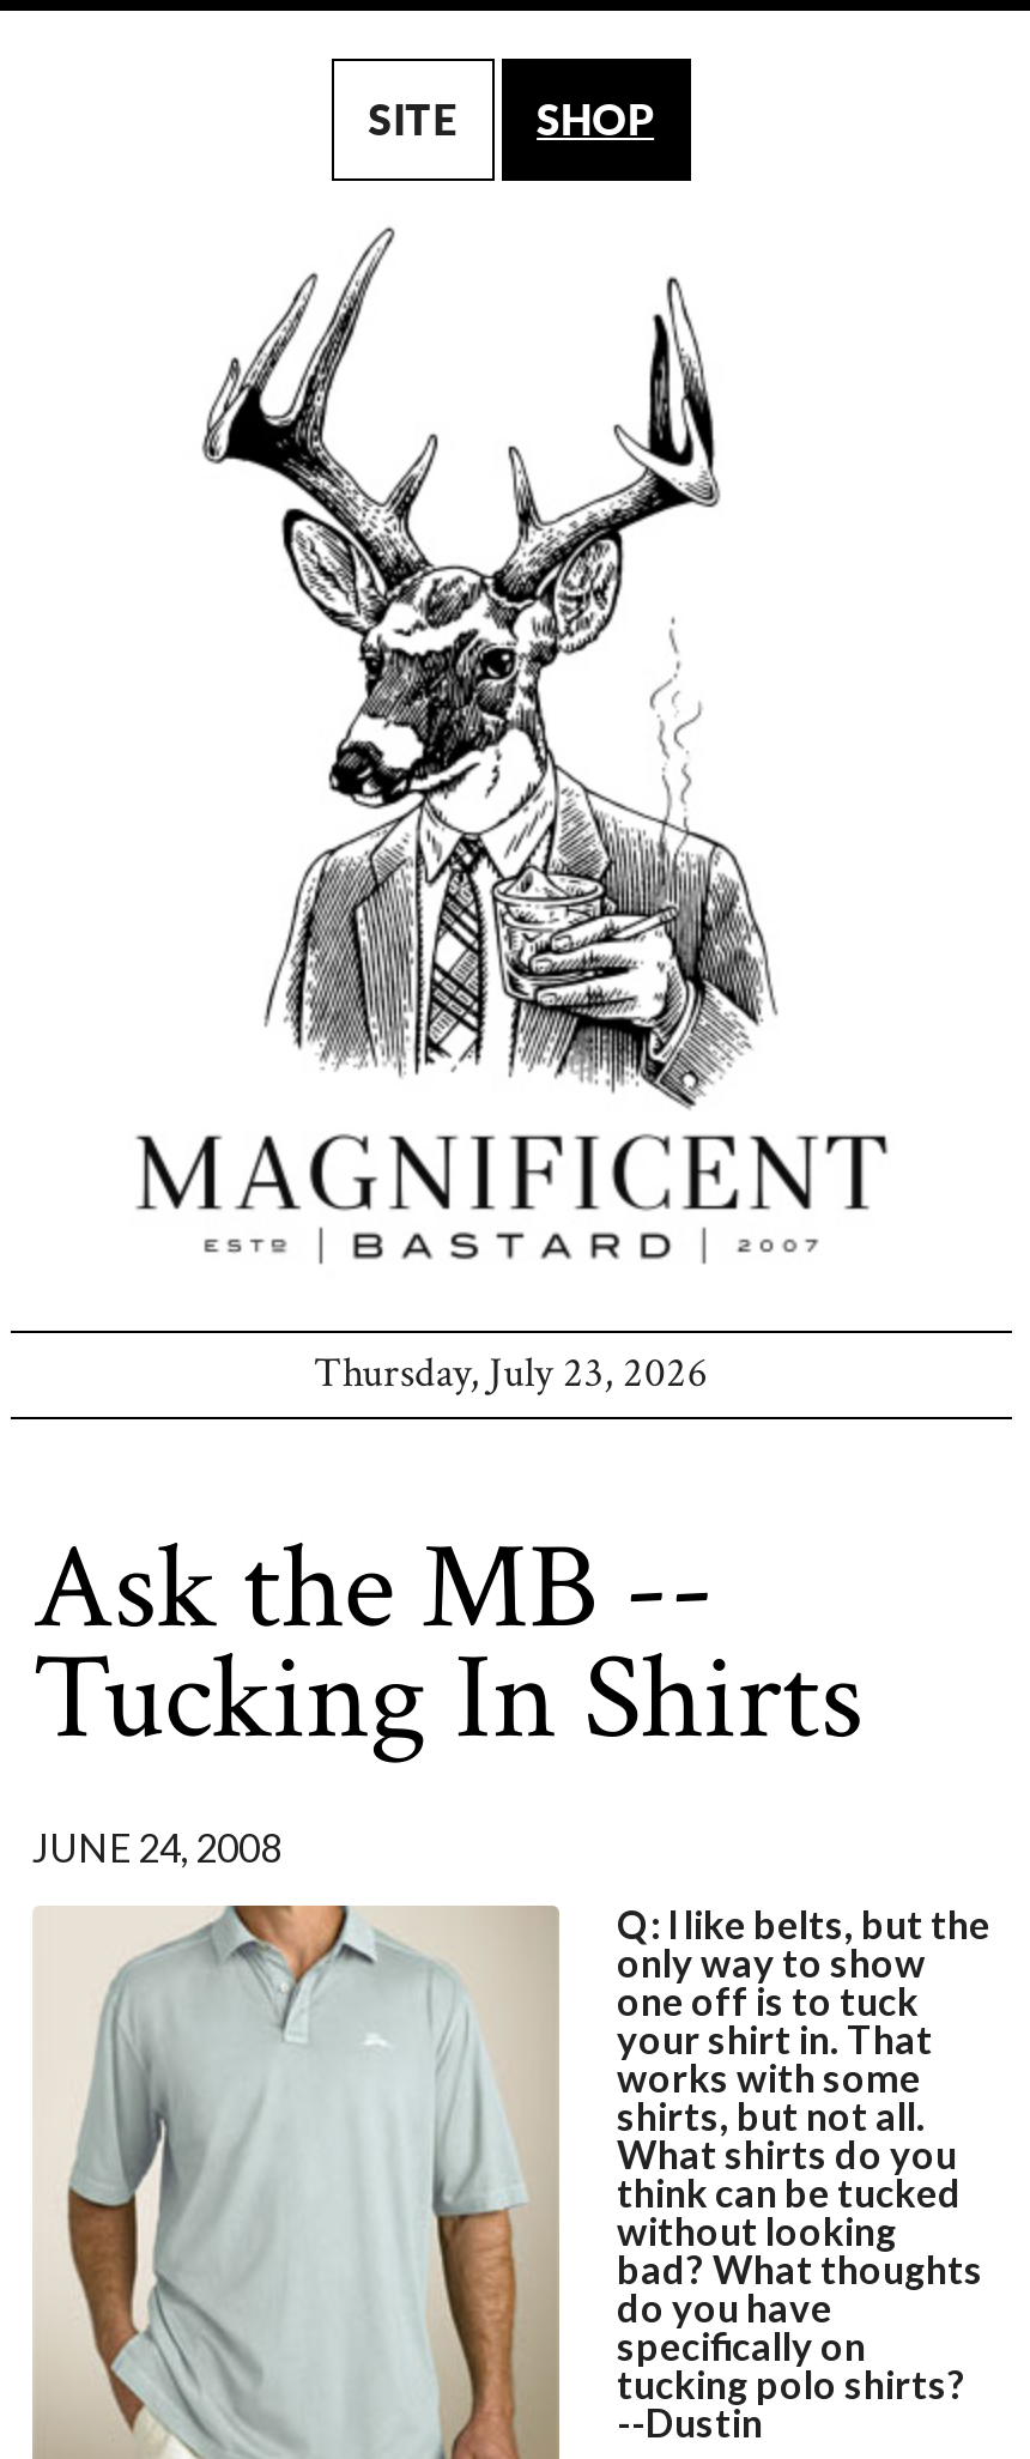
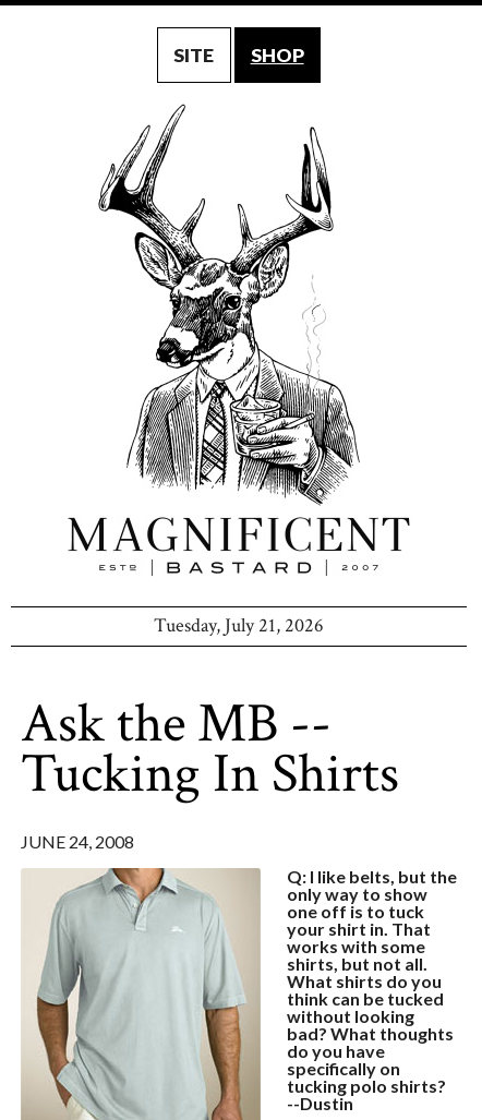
- Thursday, July 23, 2026
+ Tuesday, July 21, 2026
